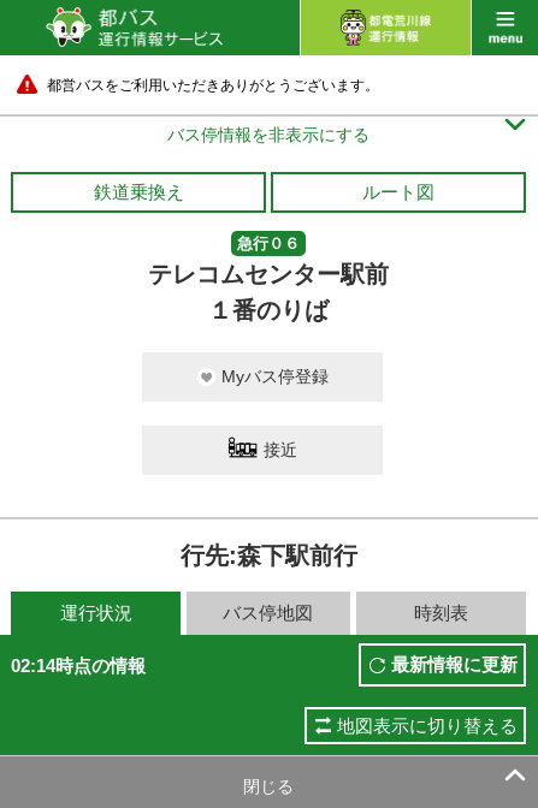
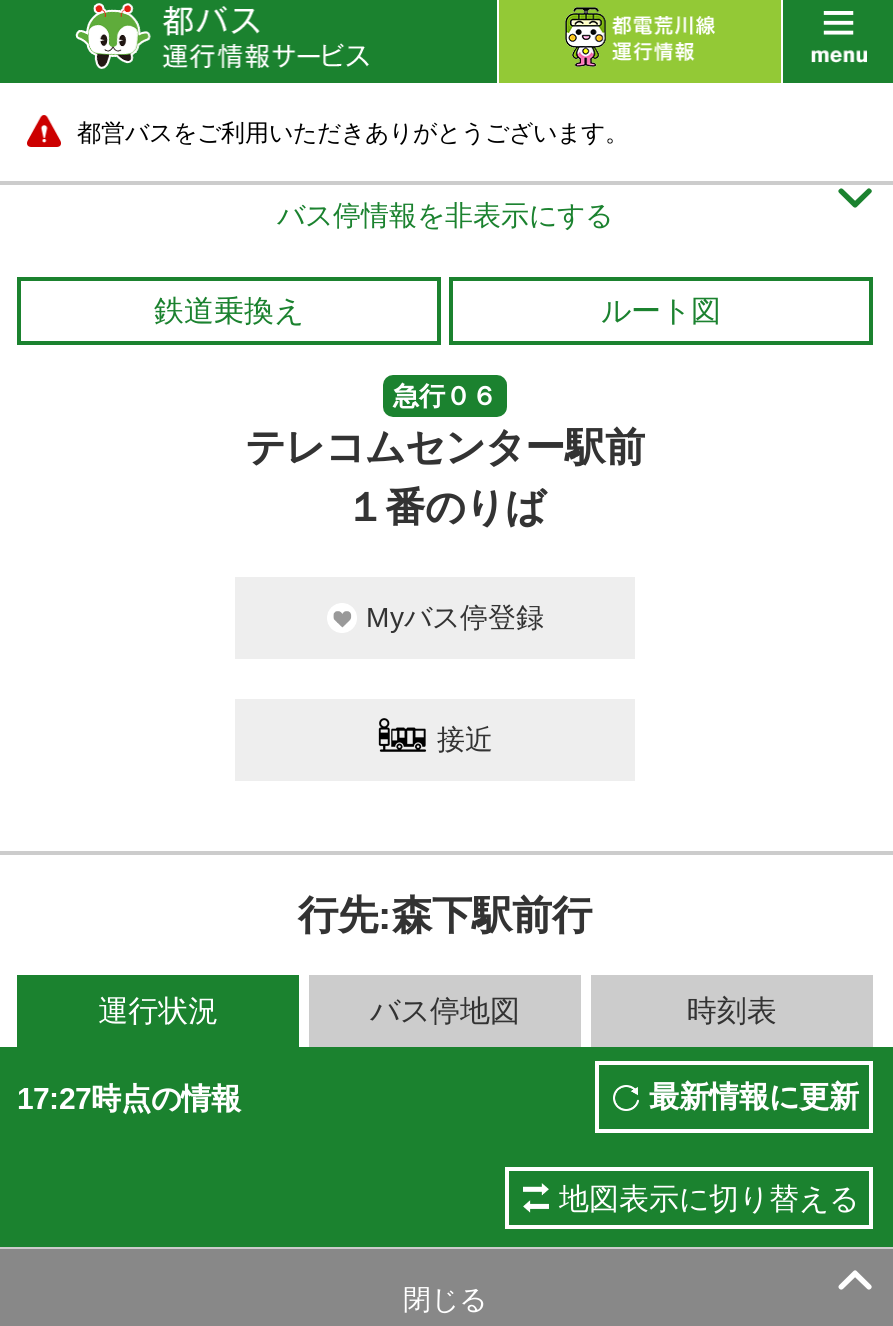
- 02:14時点の情報
+ 17:27時点の情報
